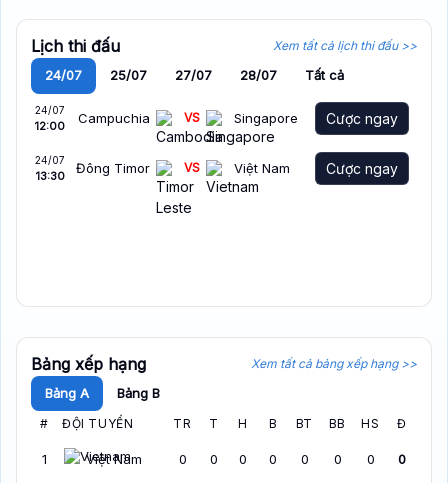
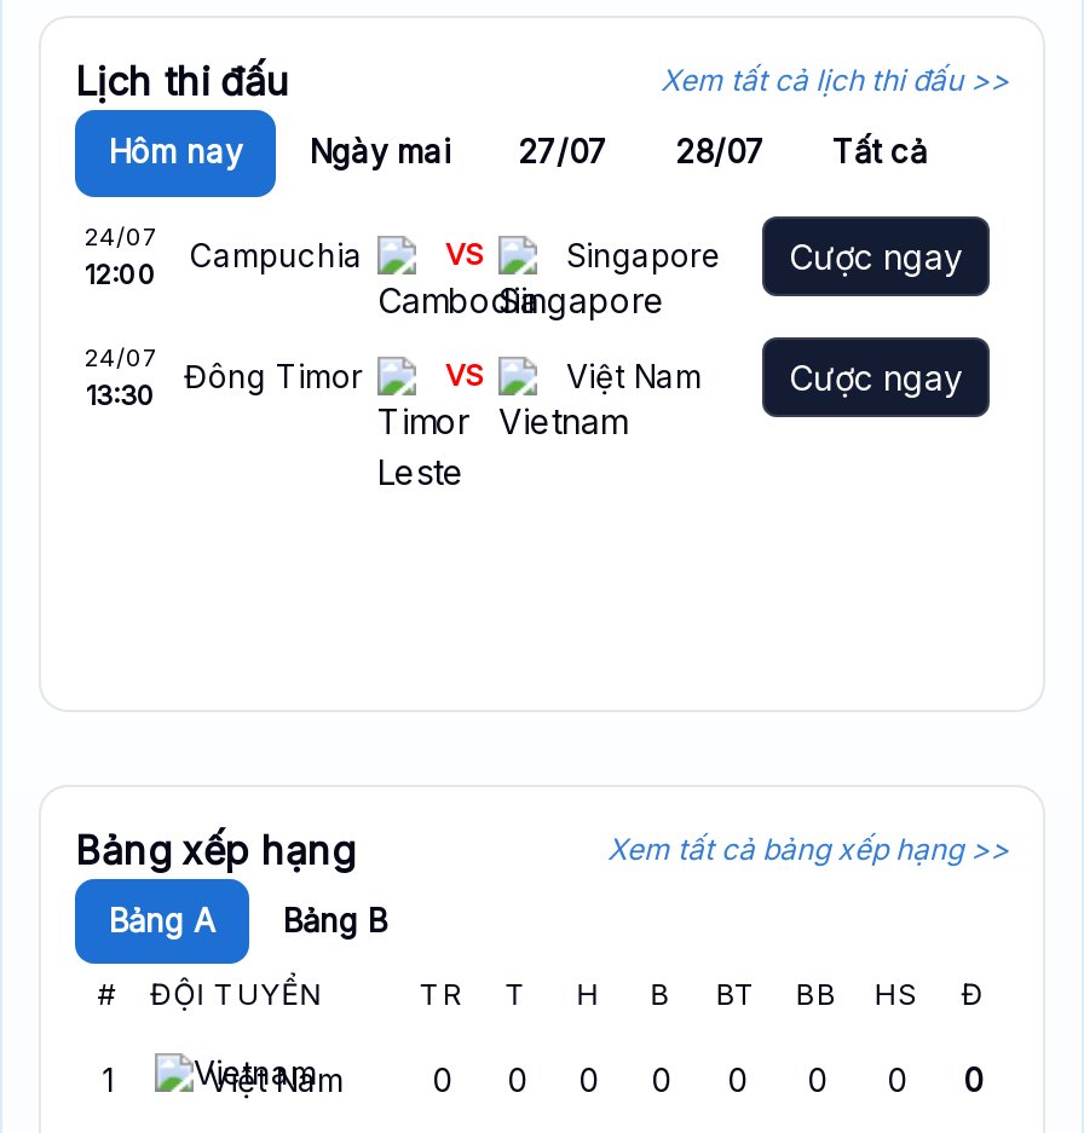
- 24/07
- 25/07
+ Hôm nay
+ Ngày mai
